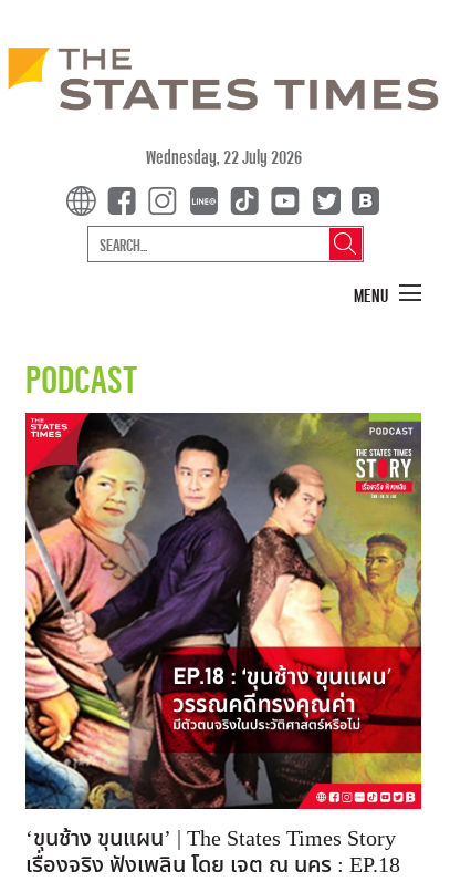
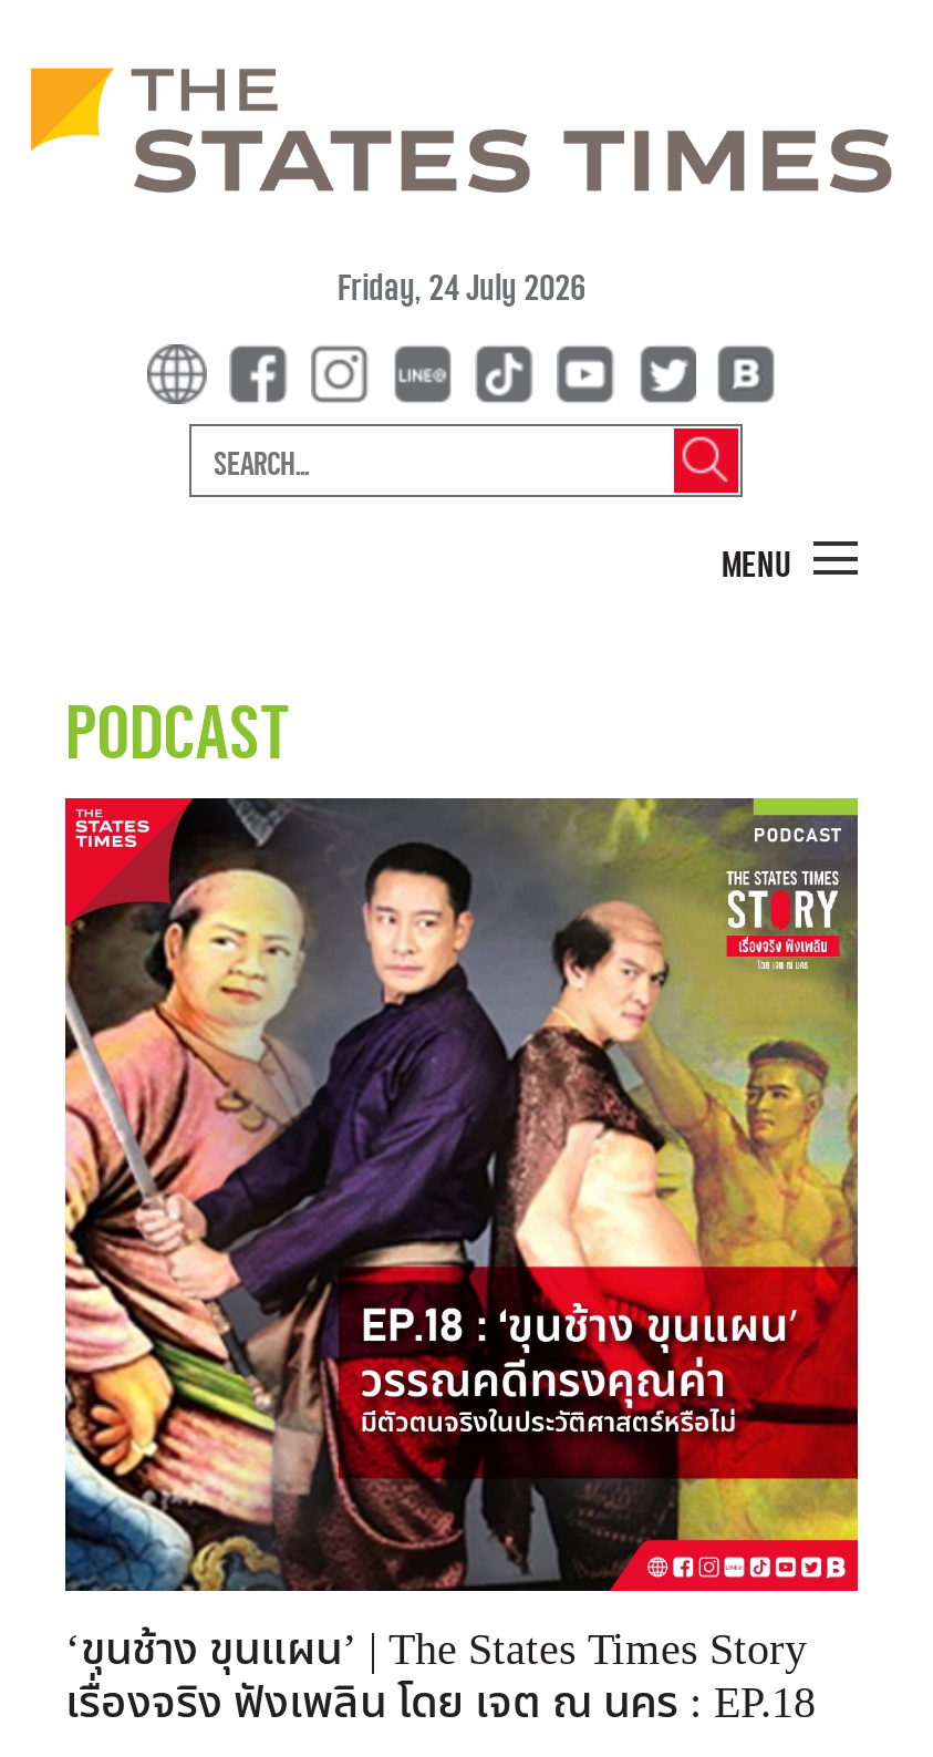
- Wednesday, 22 July 2026
+ Friday, 24 July 2026
